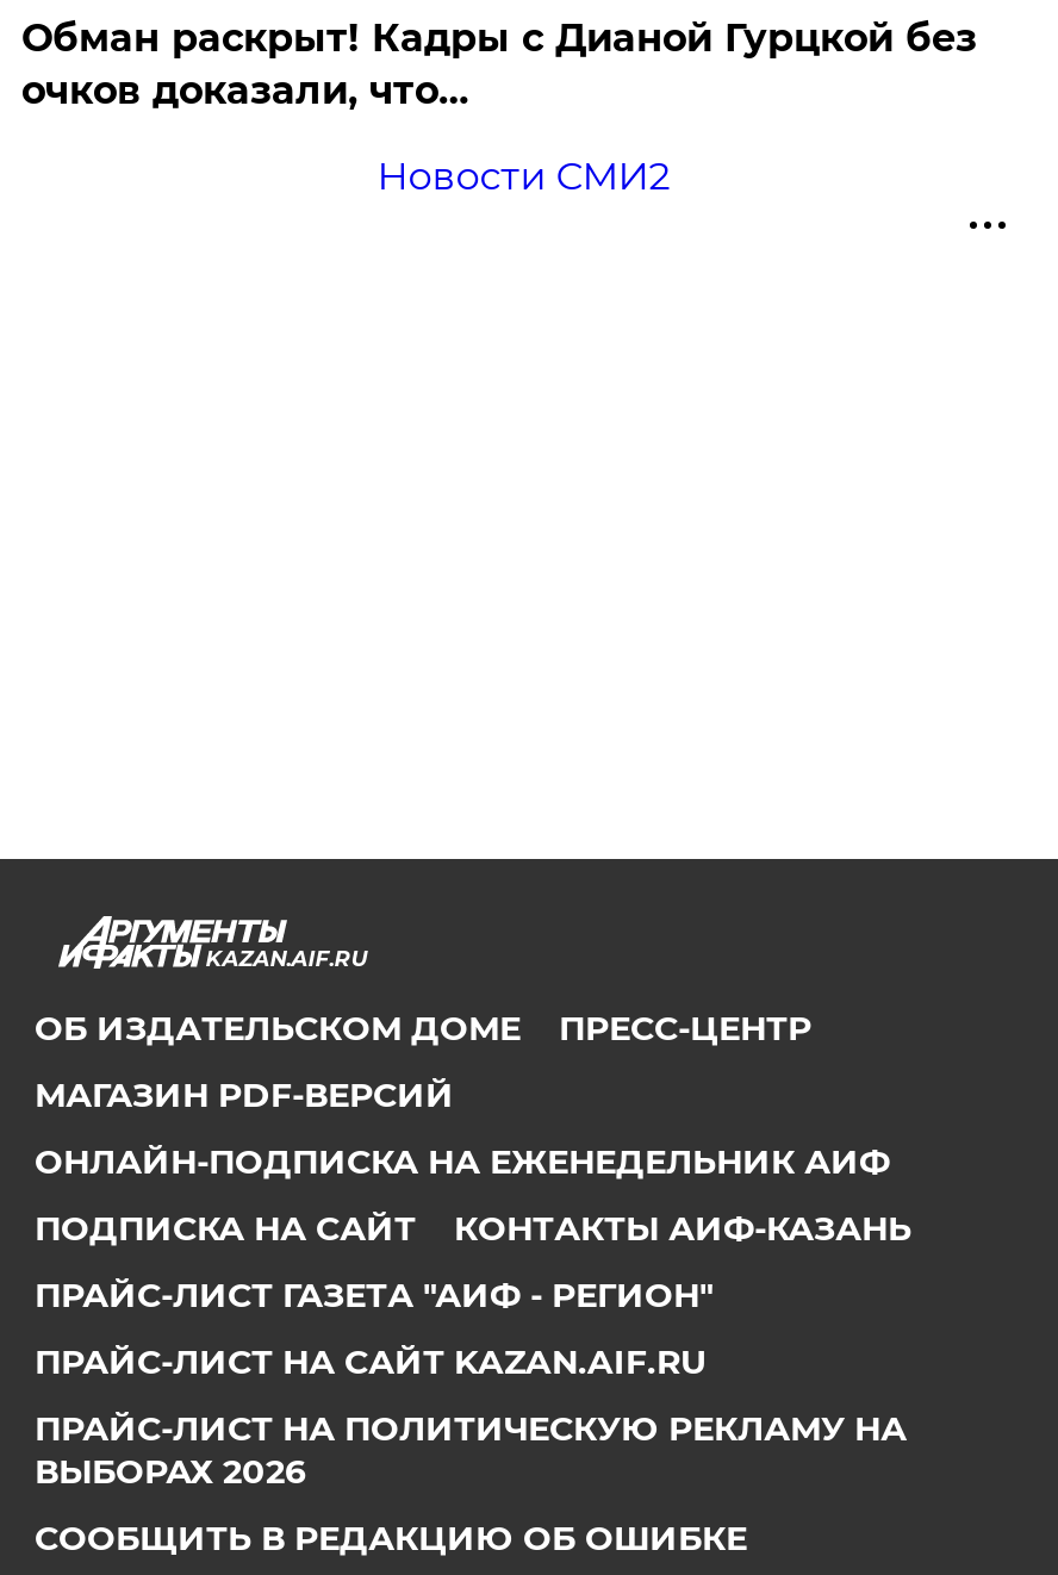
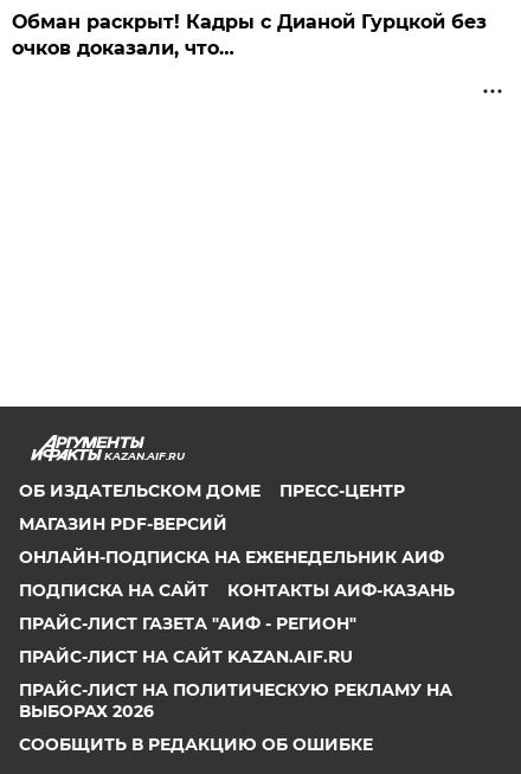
- Новости СМИ2
